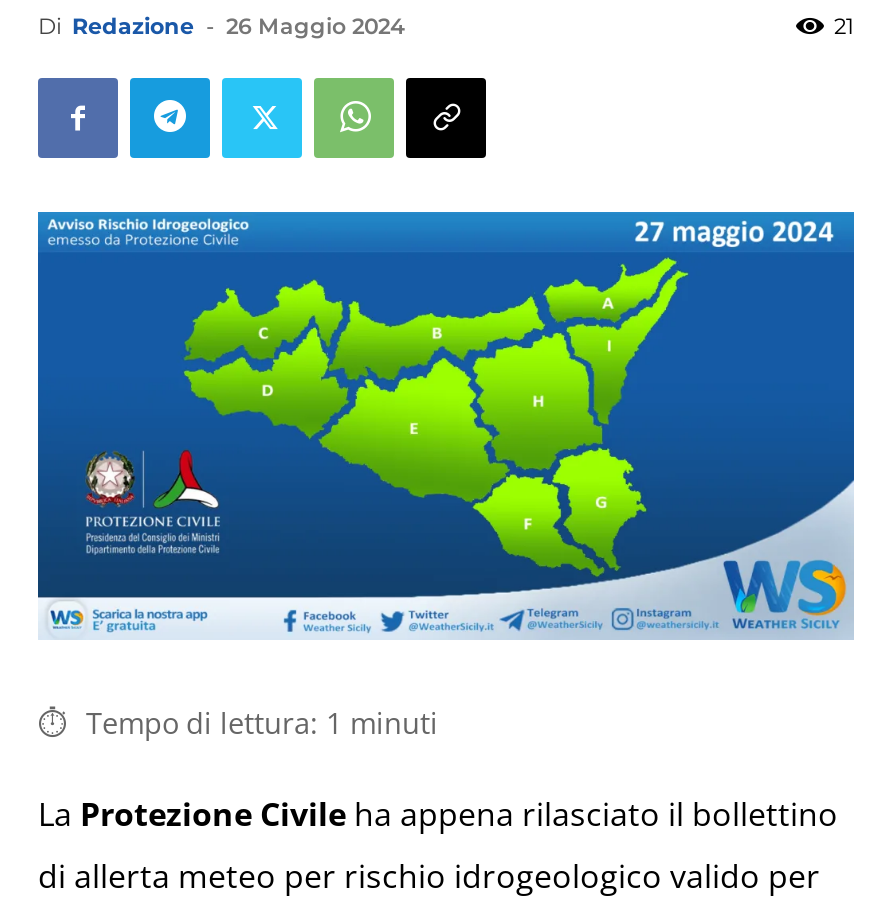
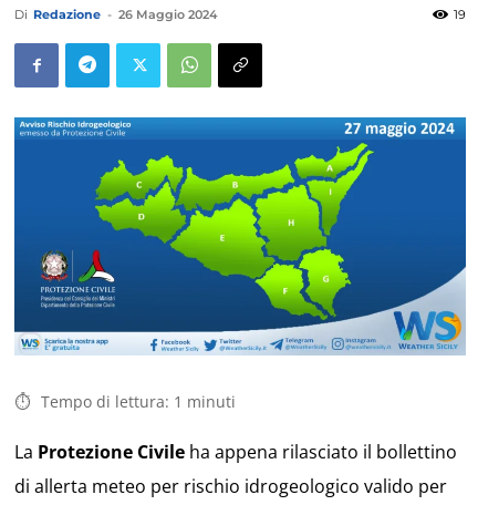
- 21
+ 19
